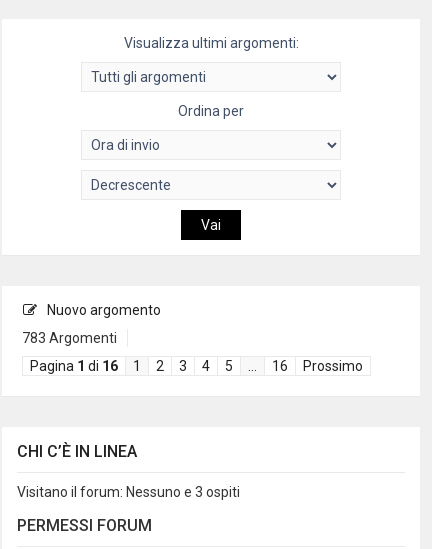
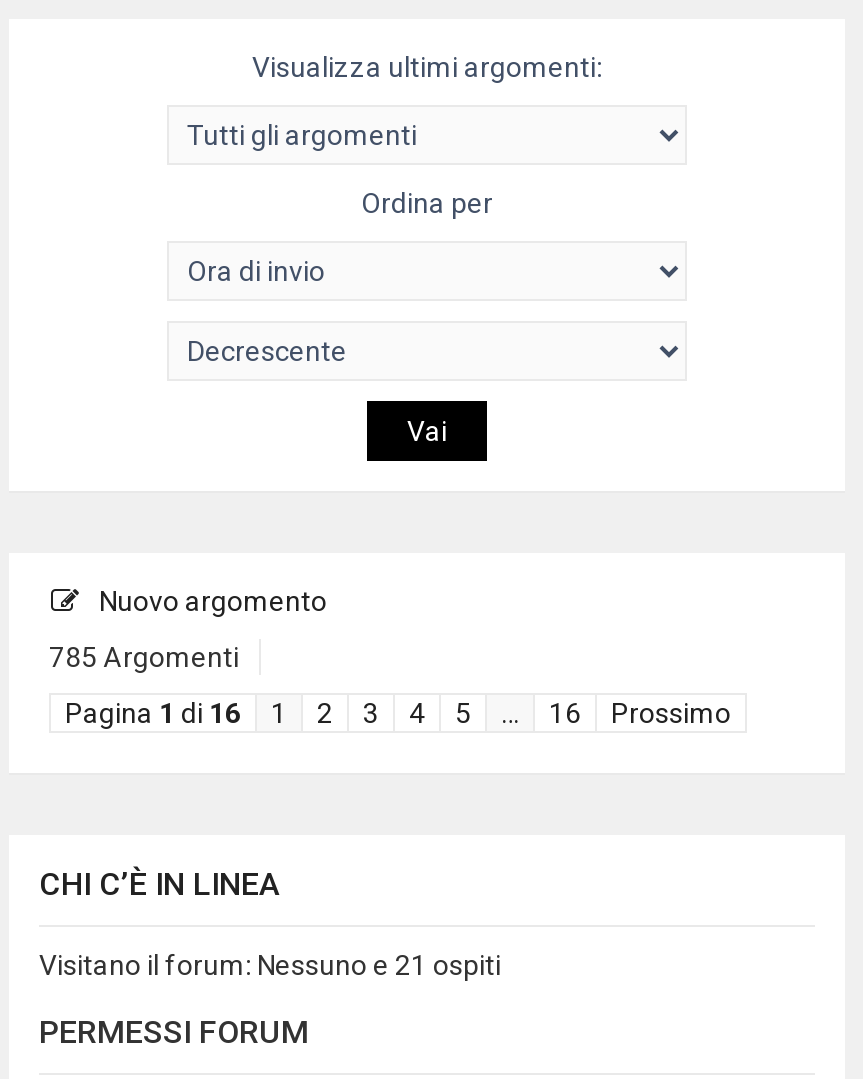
- 783 Argomenti
+ 785 Argomenti

- Visitano il forum: Nessuno e 3 ospiti
+ Visitano il forum: Nessuno e 21 ospiti
